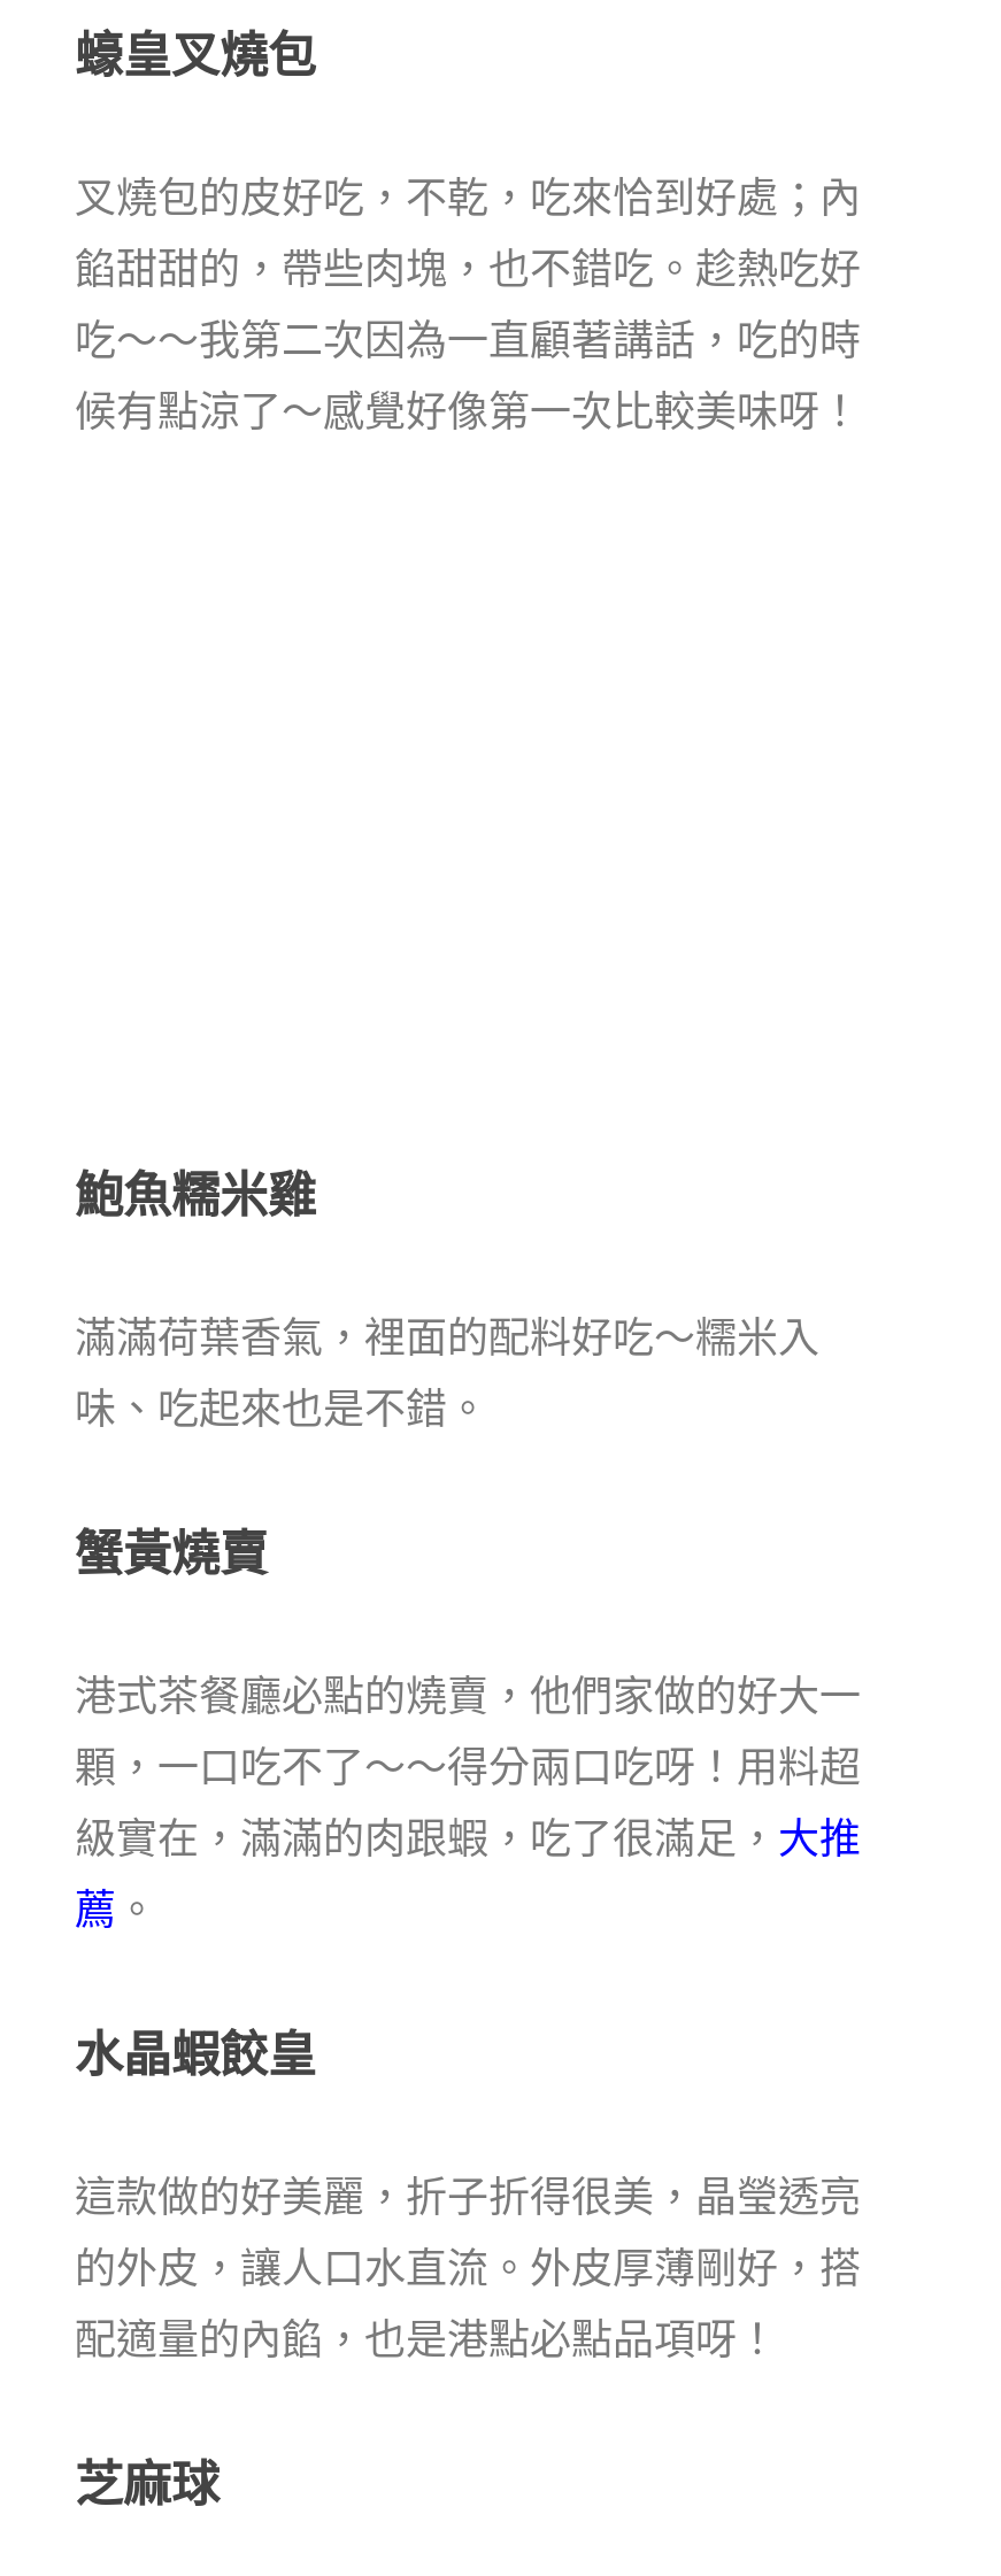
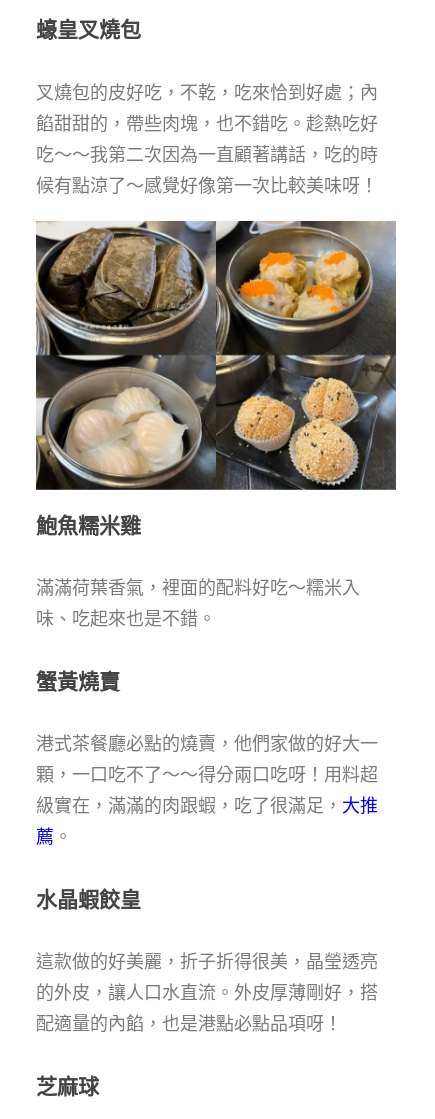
+ [image]
